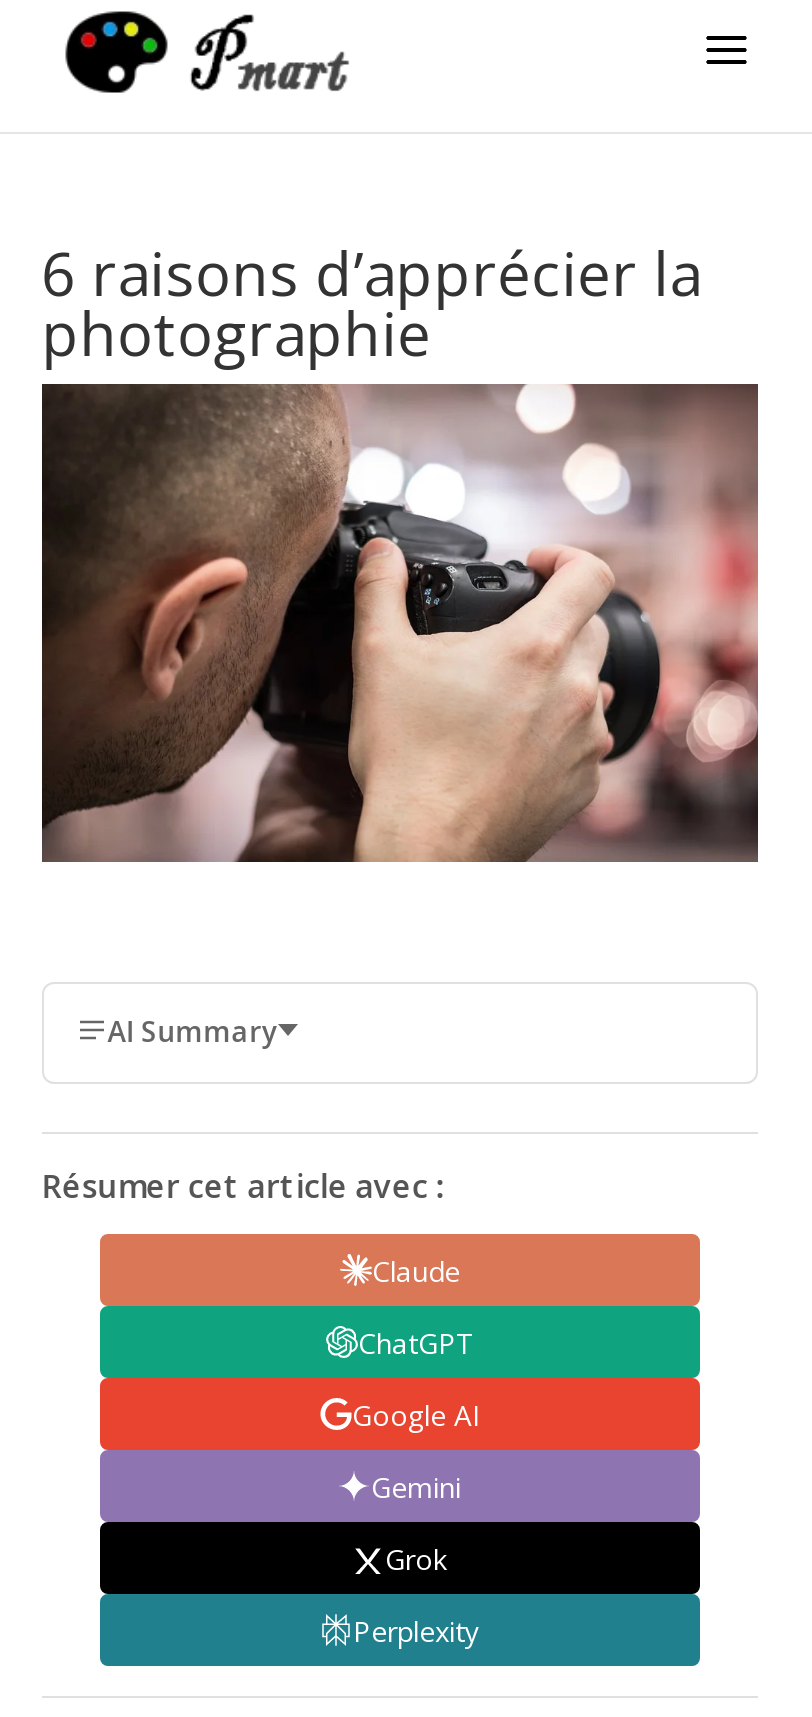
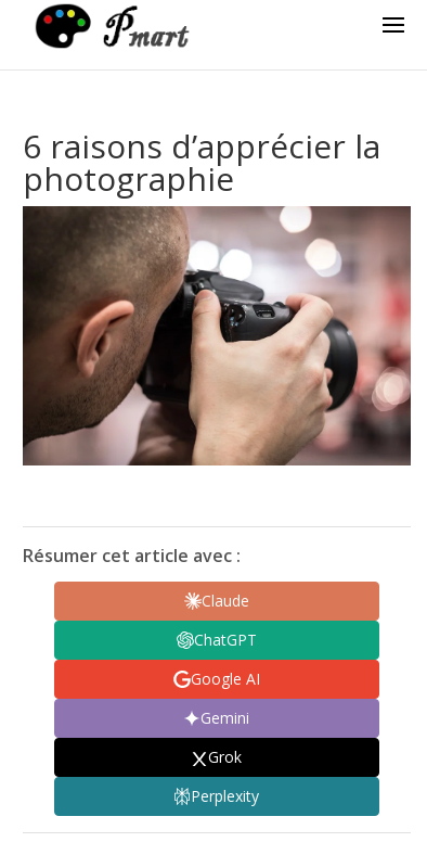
- AI Summary
